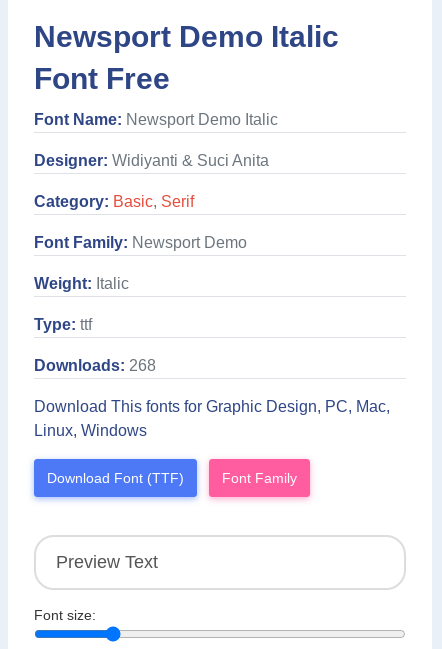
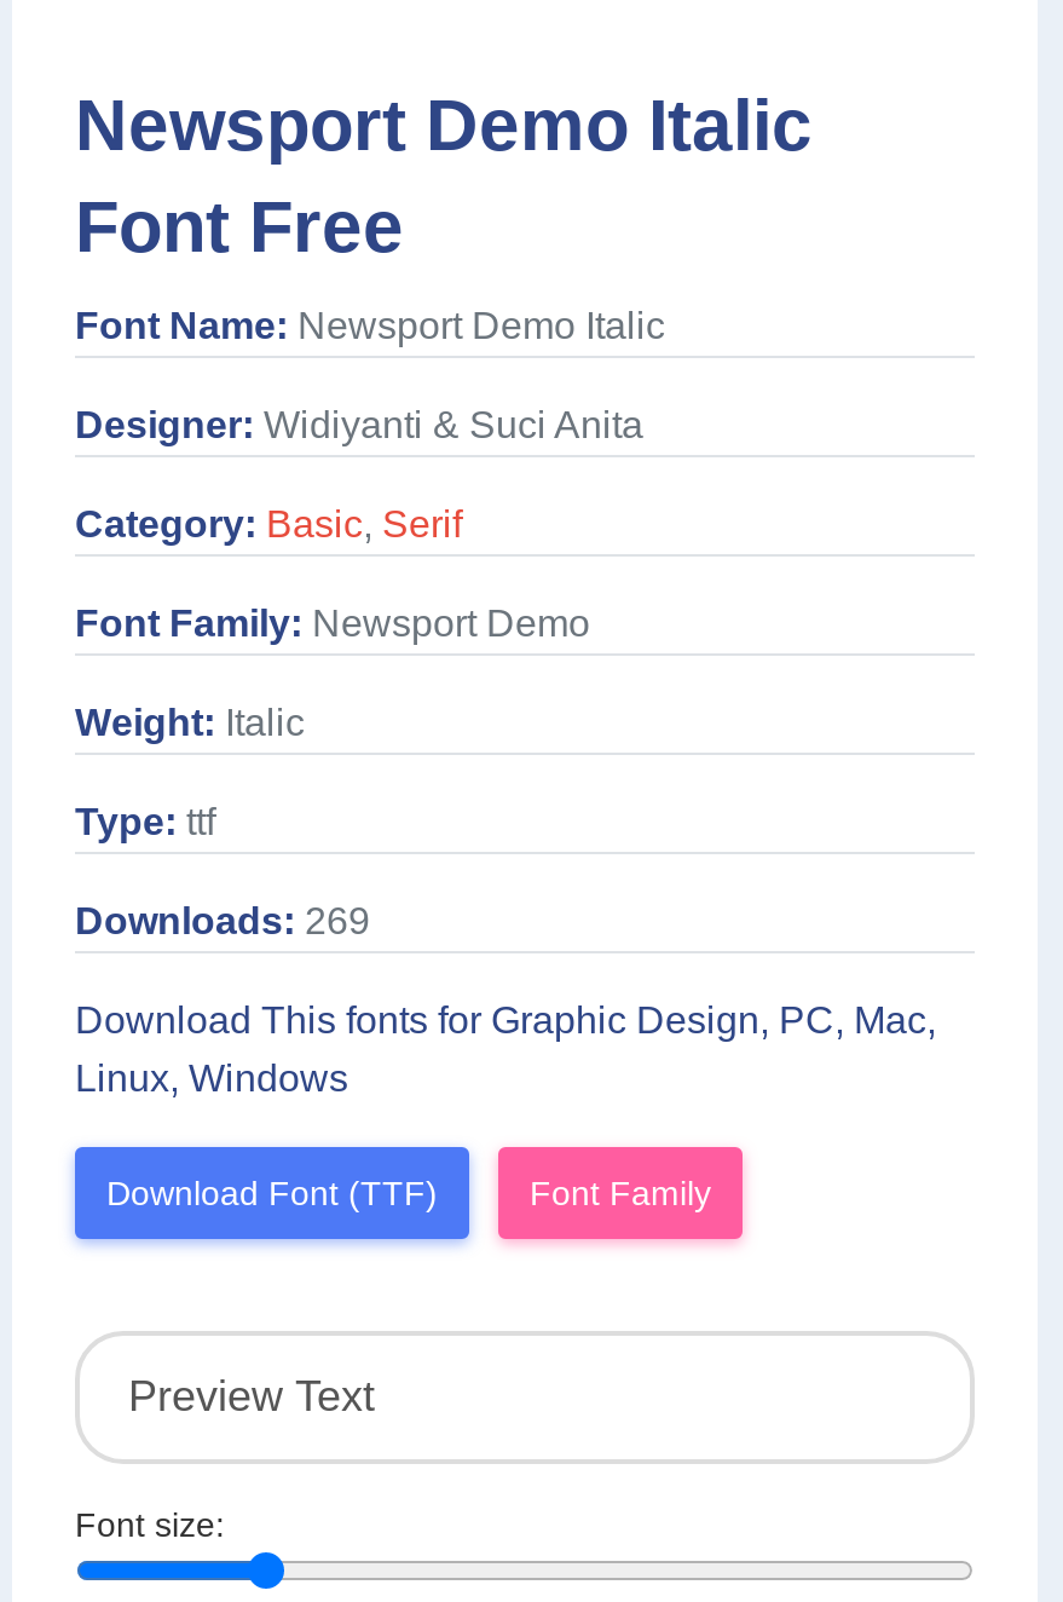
- Downloads: 268
+ Downloads: 269
